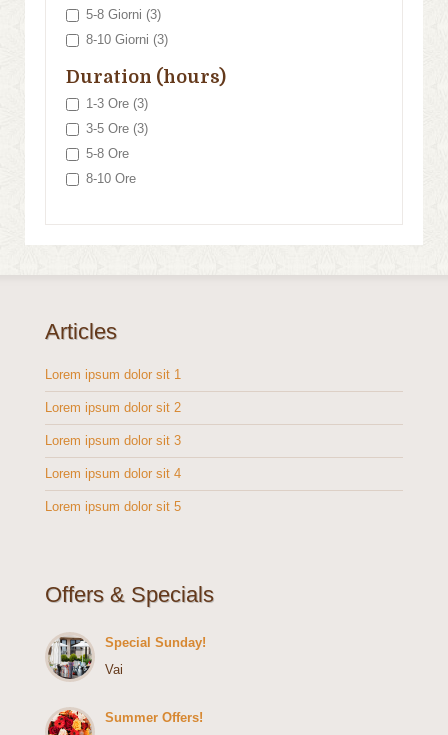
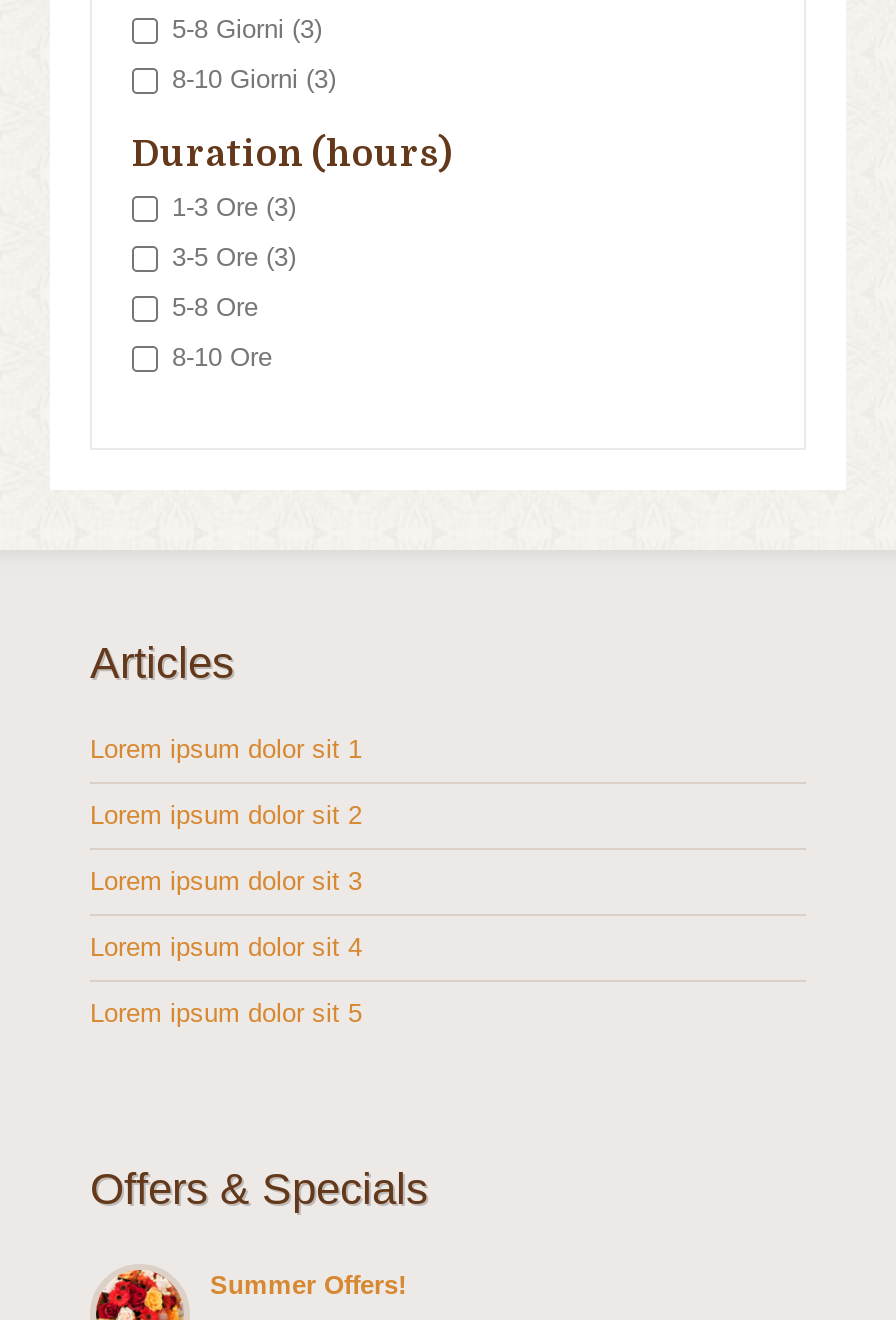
- [image]
- Special Sunday!
- Vai
